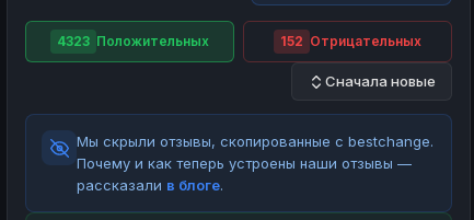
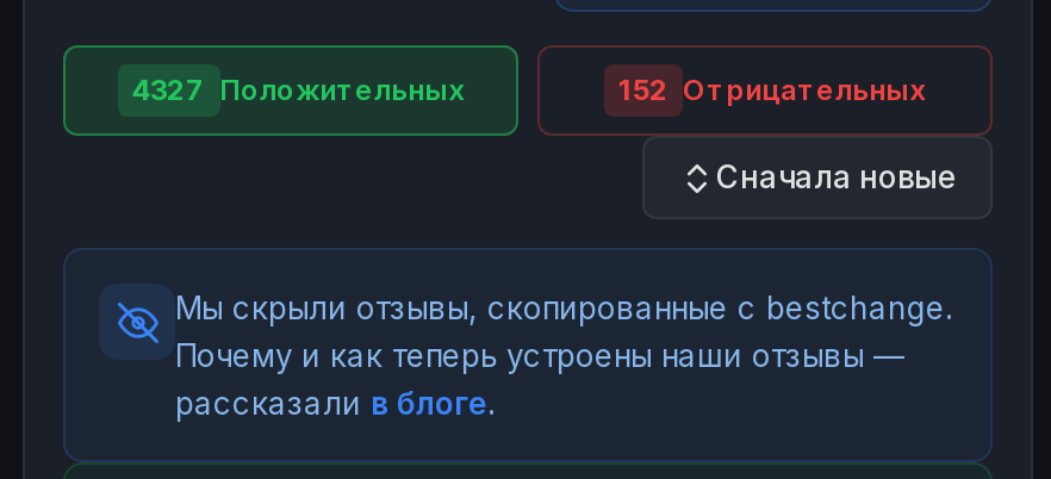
- 4323 Положительных
+ 4327 Положительных
